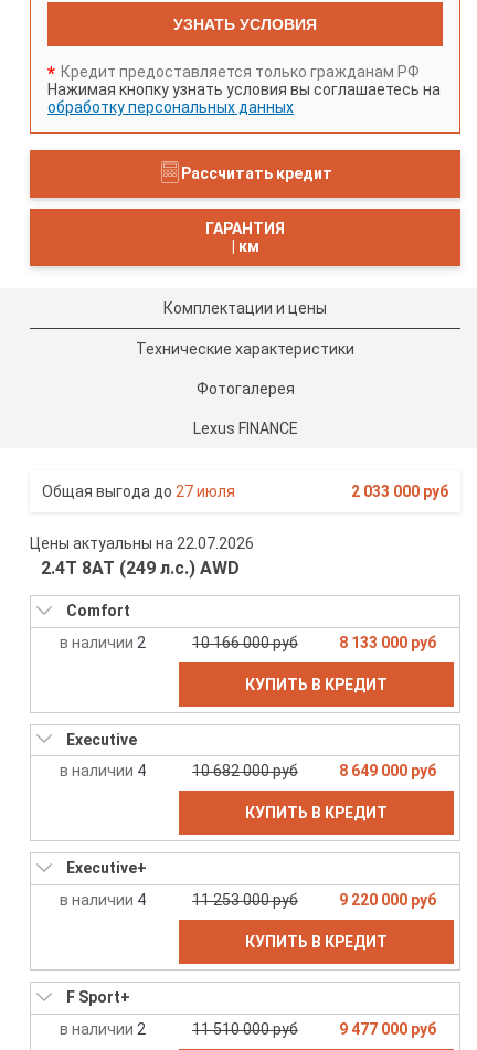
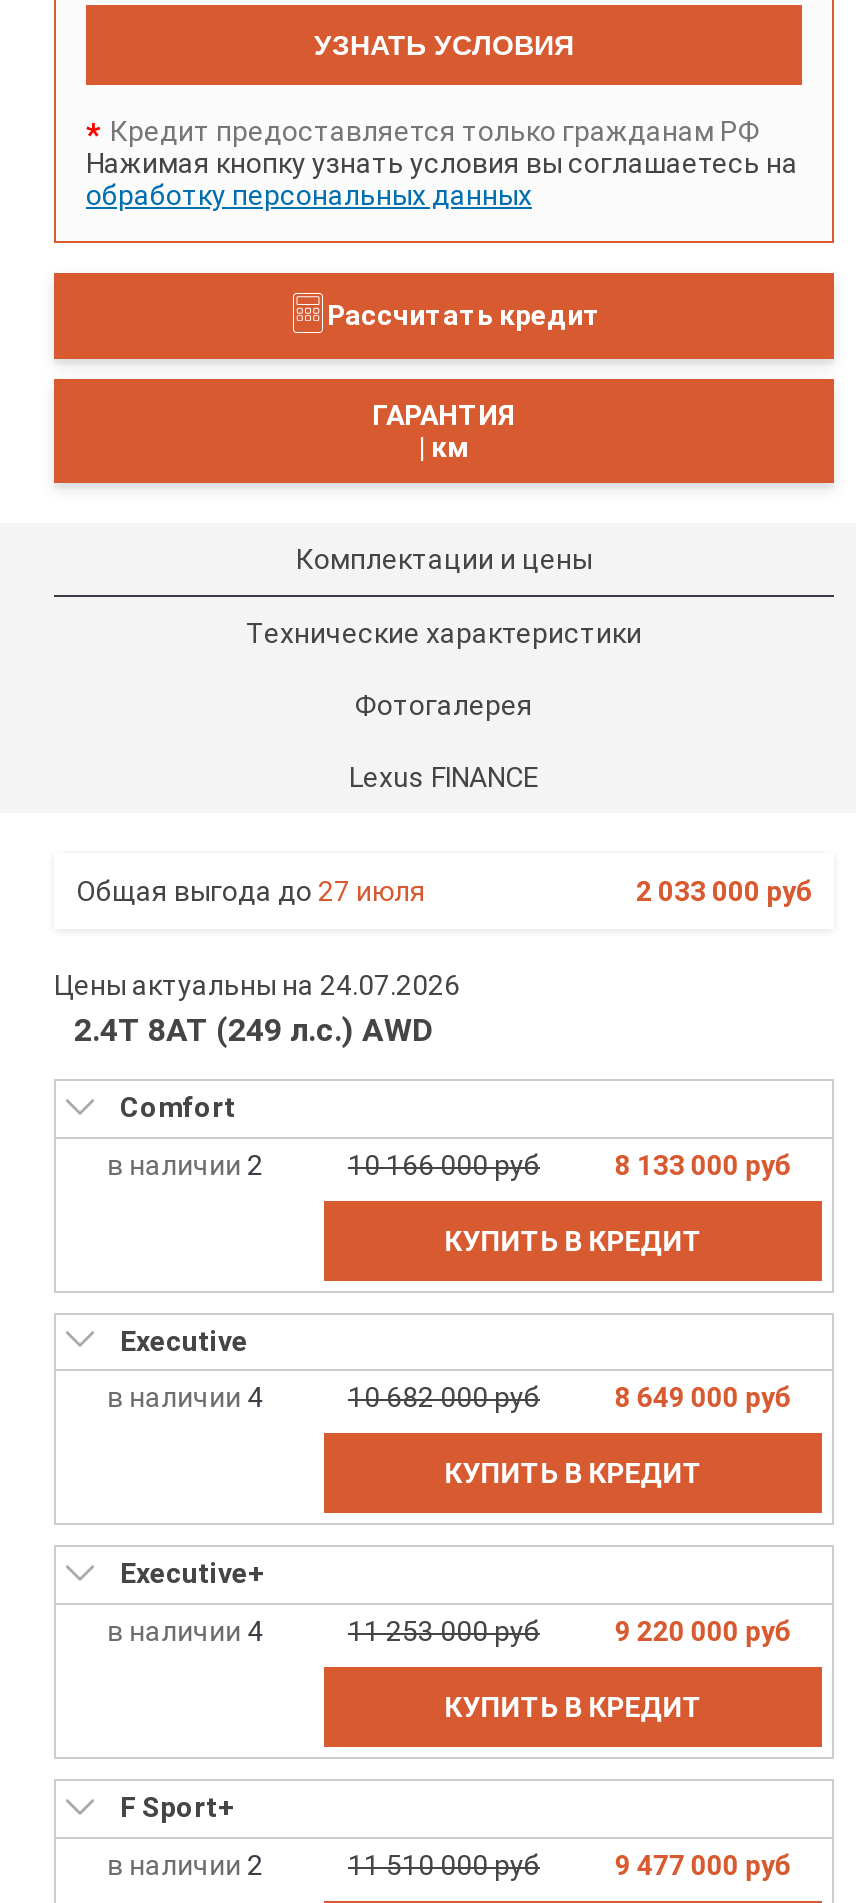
- Цены актуальны на 22.07.2026
+ Цены актуальны на 24.07.2026
